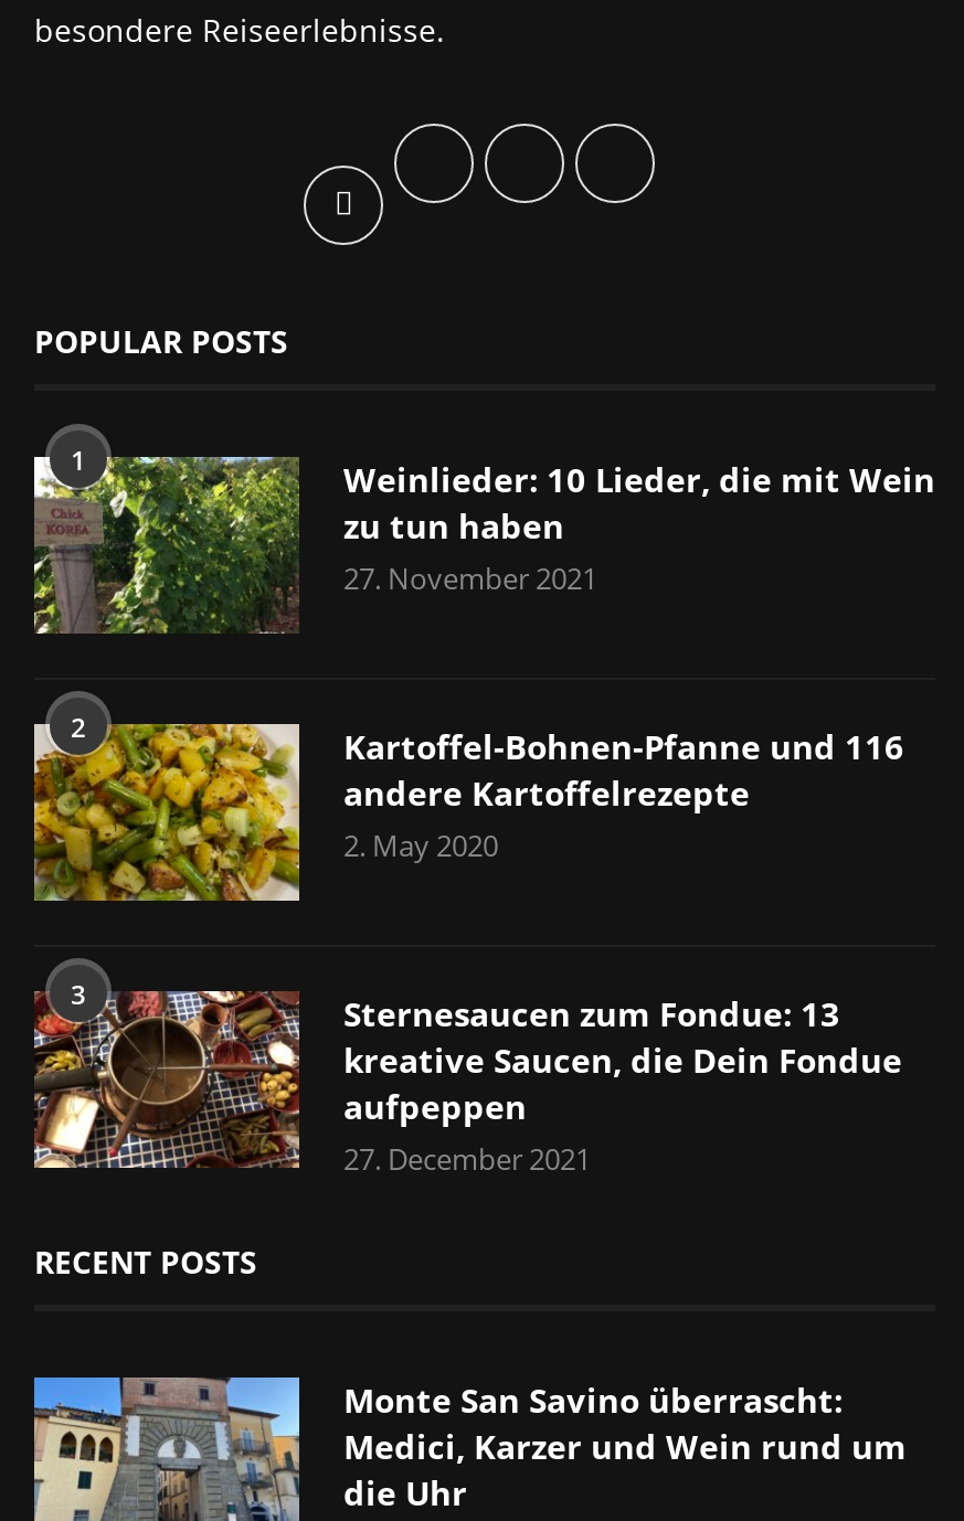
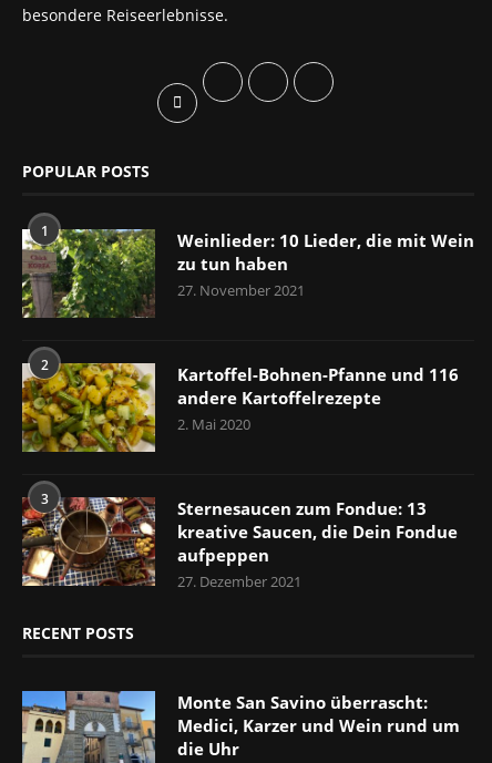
- 2. May 2020
+ 2. Mai 2020

- 27. December 2021
+ 27. Dezember 2021
